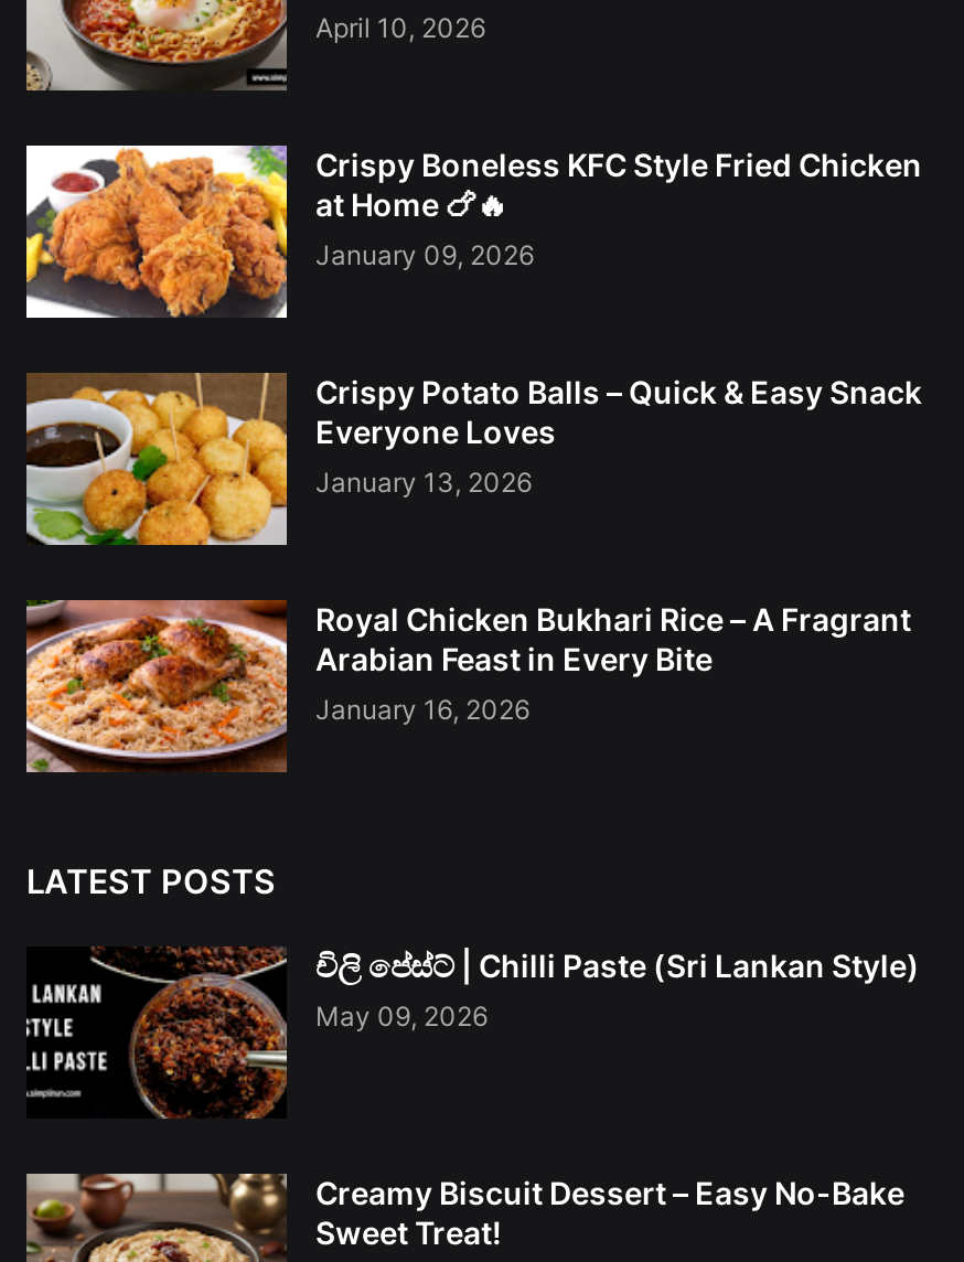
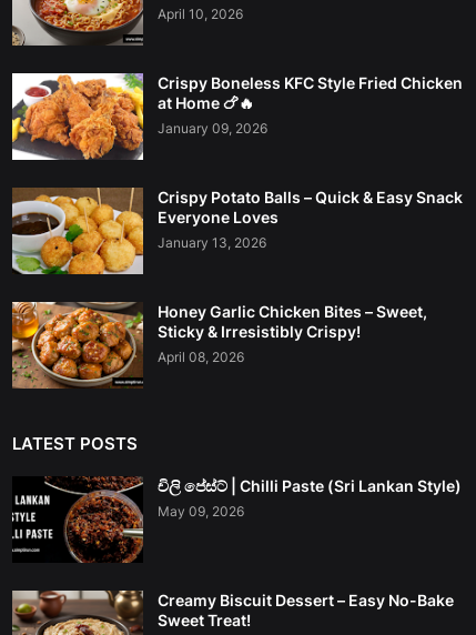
- [image]
- Royal Chicken Bukhari Rice – A Fragrant
- Arabian Feast in Every Bite
- January 16, 2026
+ [image]
+ Honey Garlic Chicken Bites – Sweet,
+ Sticky & Irresistibly Crispy!
+ April 08, 2026
